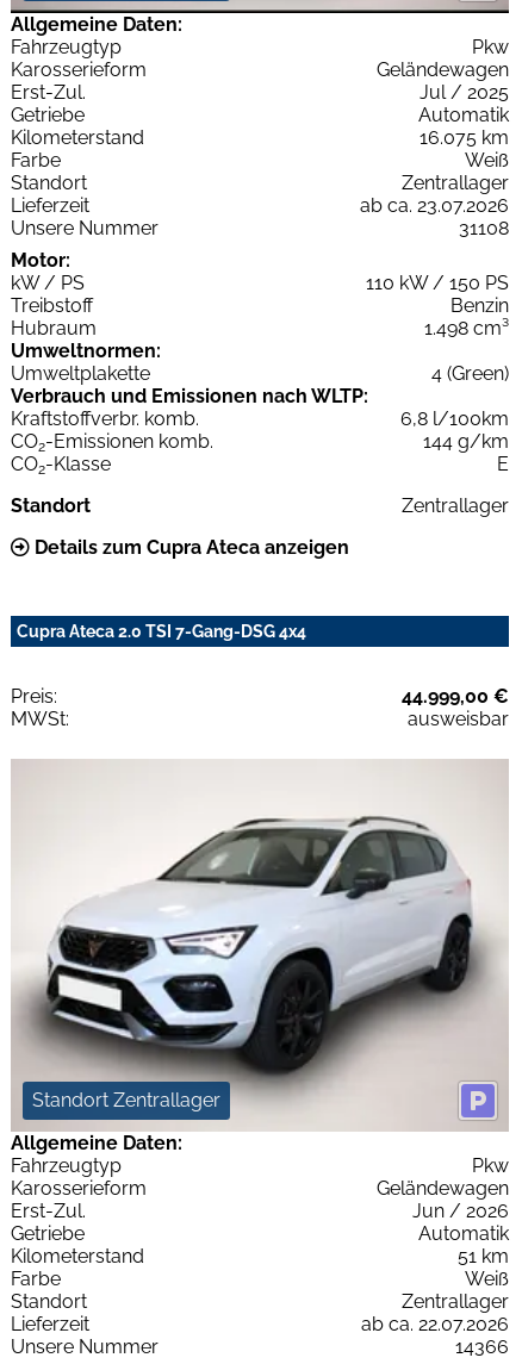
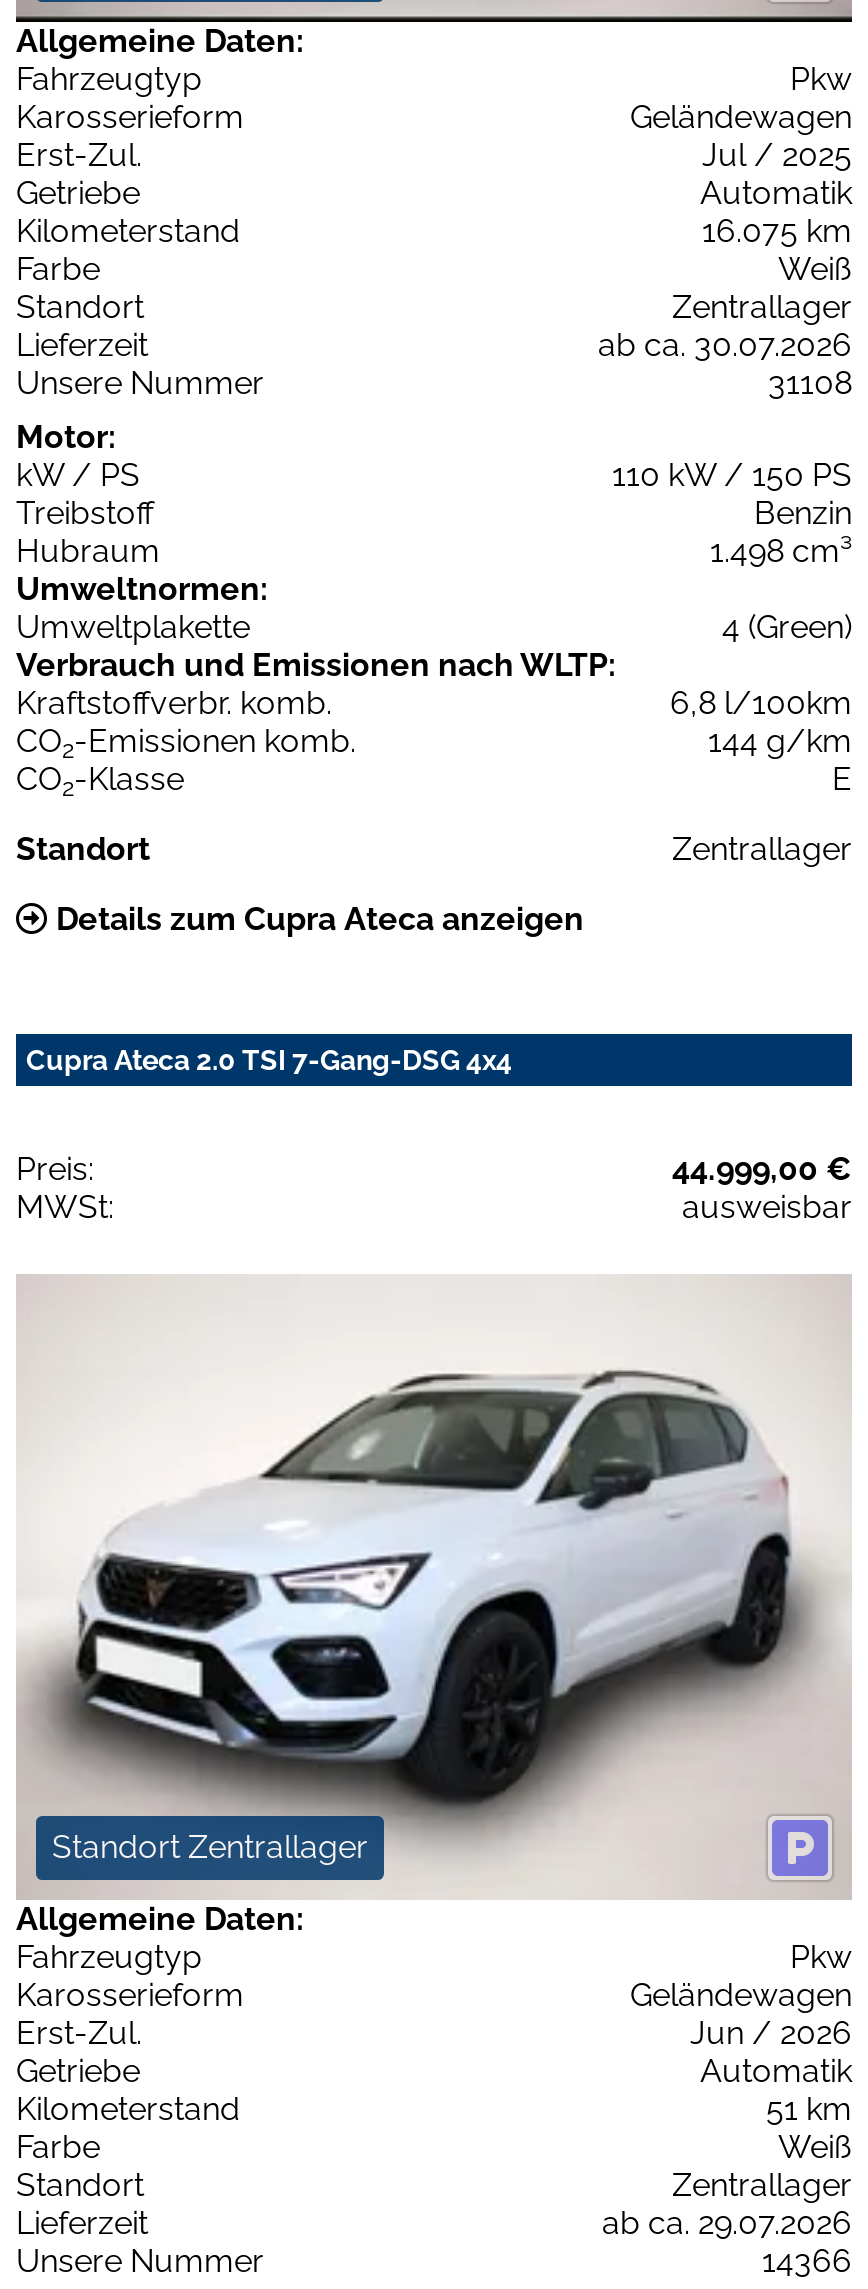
- ab ca. 23.07.2026
+ ab ca. 30.07.2026

- ab ca. 22.07.2026
+ ab ca. 29.07.2026
